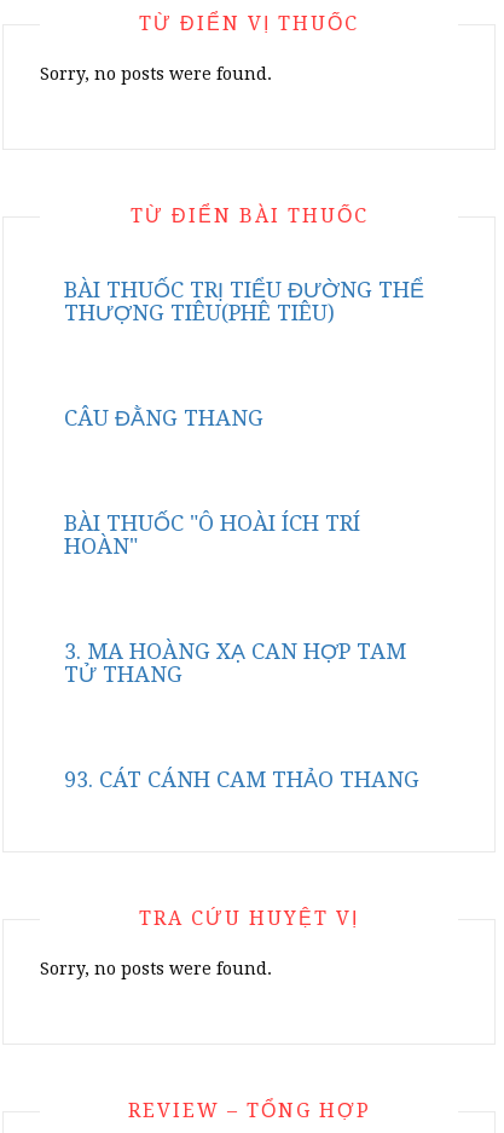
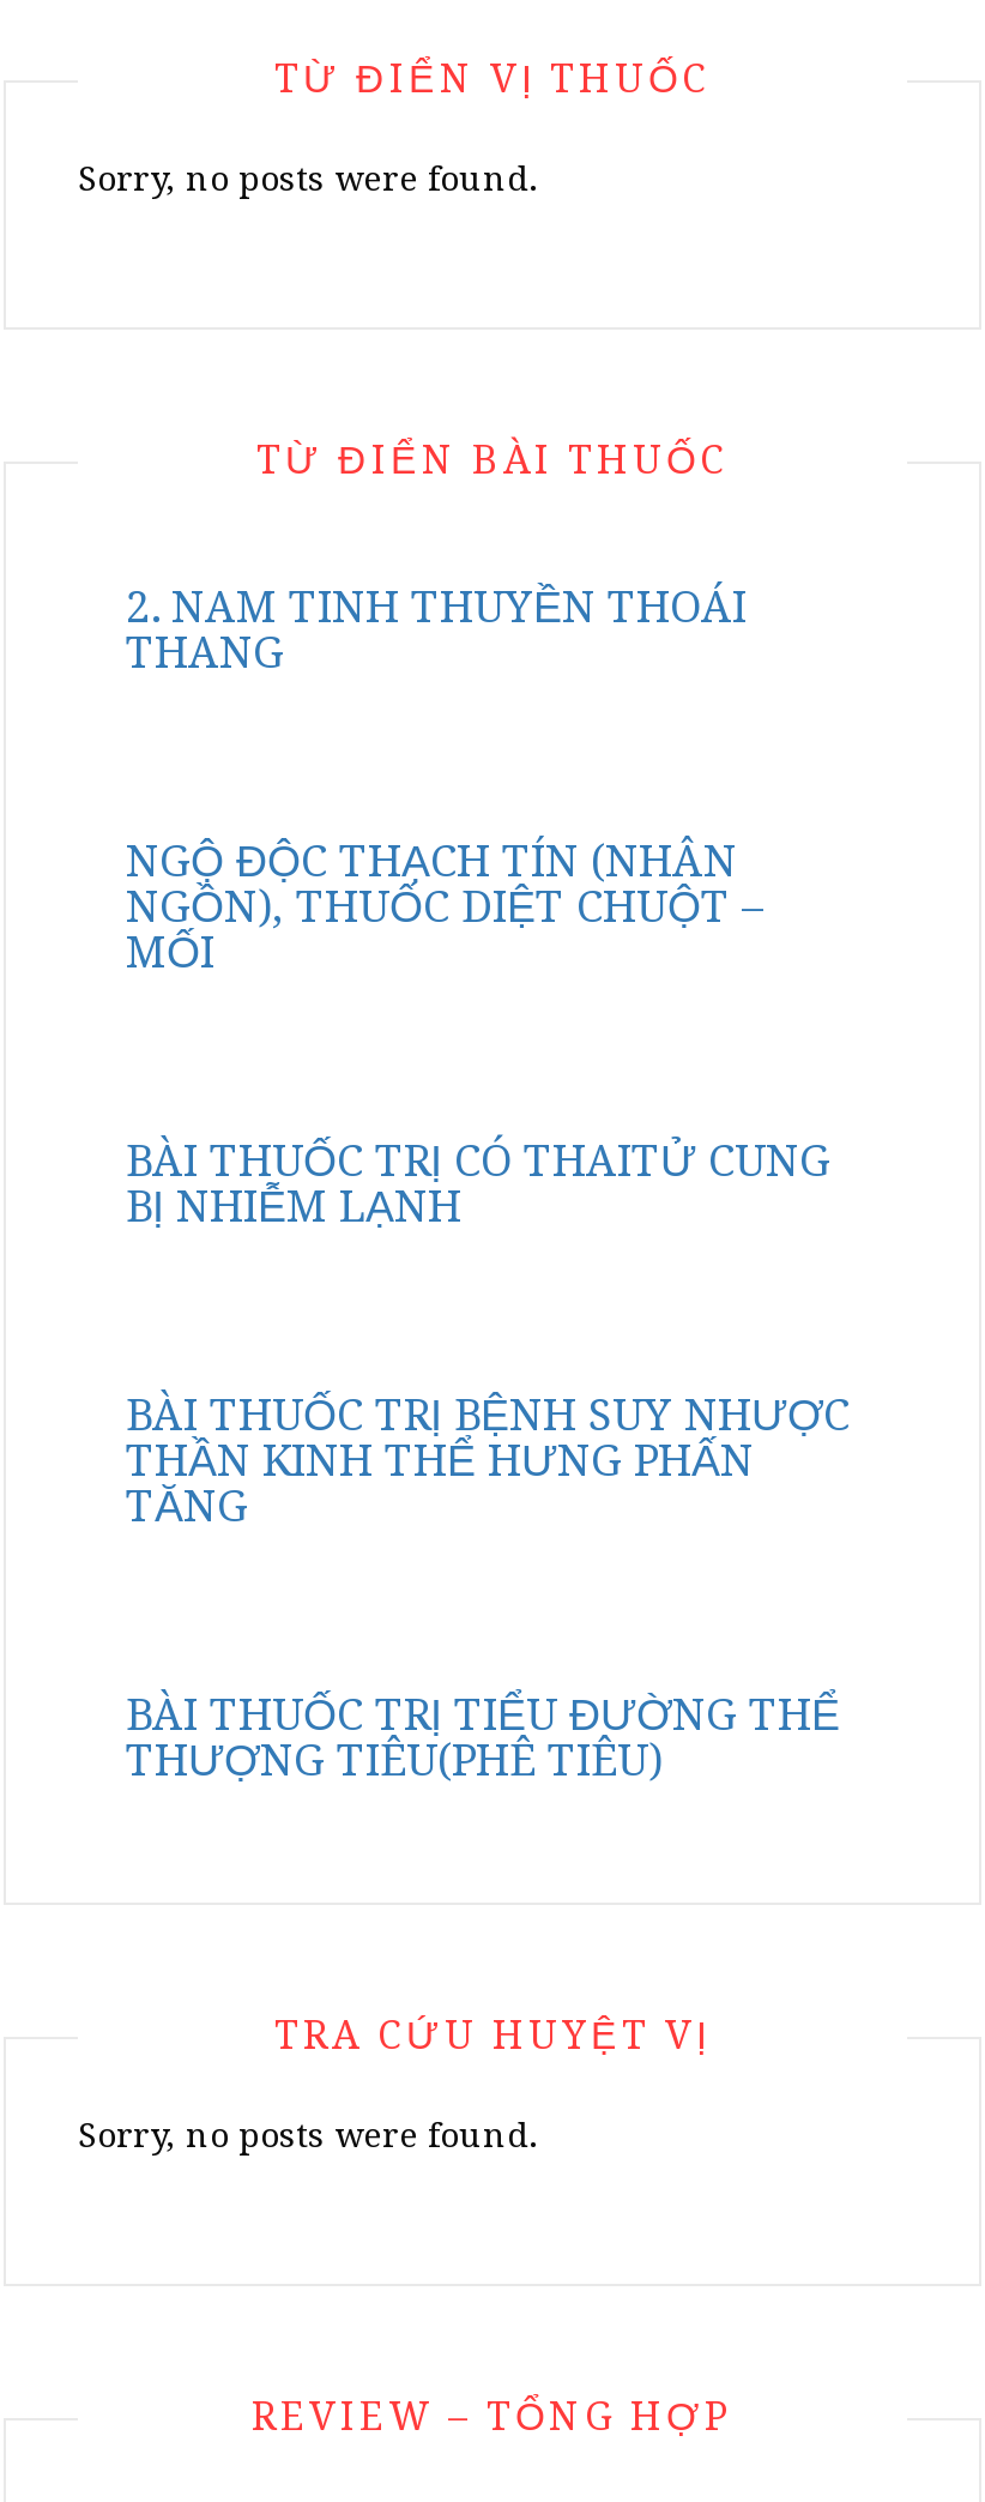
+ 2. NAM TINH THUYỀN THOÁI
+ THANG

+ NGỘ ĐỘC THẠCH TÍN (NHÂN
+ NGỒN), THUỐC DIỆT CHUỘT –
+ MỐI

+ BÀI THUỐC TRỊ CÓ THAITỬ CUNG
+ BỊ NHIỄM LẠNH

+ BÀI THUỐC TRỊ BỆNH SUY NHƯỢC
+ THẦN KINH THỂ HƯNG PHẤN
+ TĂNG

moved down: BÀI THUỐC TRỊ TIỂU ĐƯỜNG THỂ | THƯỢNG TIÊU(PHÊ TIÊU)

- CÂU ĐẰNG THANG

- BÀI THUỐC "Ô HOÀI ÍCH TRÍ
- HOÀN"

- 3. MA HOÀNG XẠ CAN HỢP TAM
- TỬ THANG

- 93. CÁT CÁNH CAM THẢO THANG
